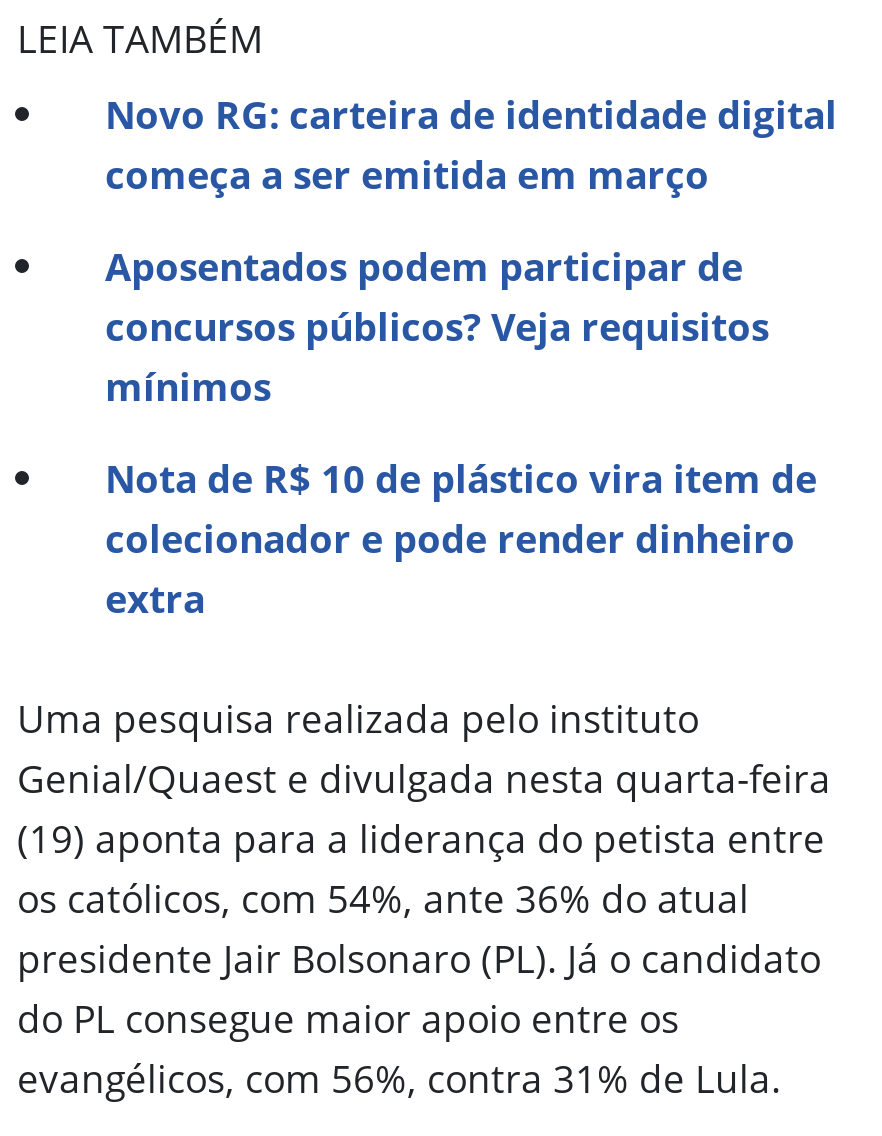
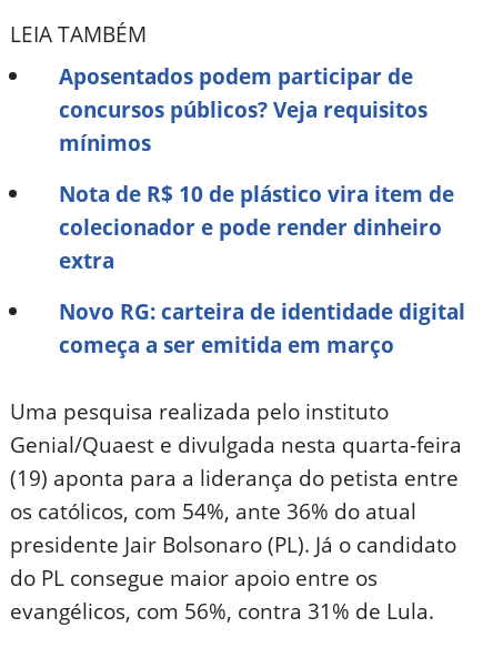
moved down: Novo RG: carteira de identidade digital | começa a ser emitida em março

moved up: Aposentados podem participar de | concursos públicos? Veja requisitos | mínimos | Nota de R$ 10 de plástico vira item de | colecionador e pode render dinheiro | extra
